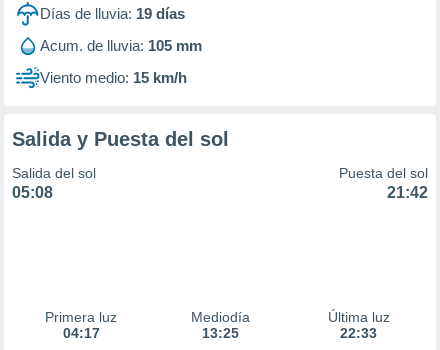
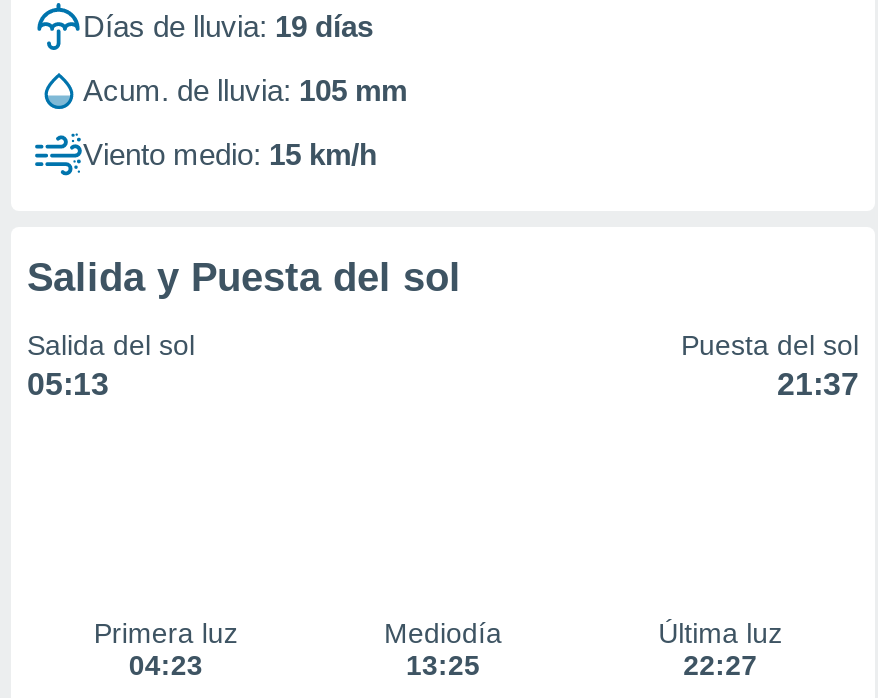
- 05:08
+ 05:13

- 21:42
+ 21:37

- 04:17
+ 04:23

- 22:33
+ 22:27
